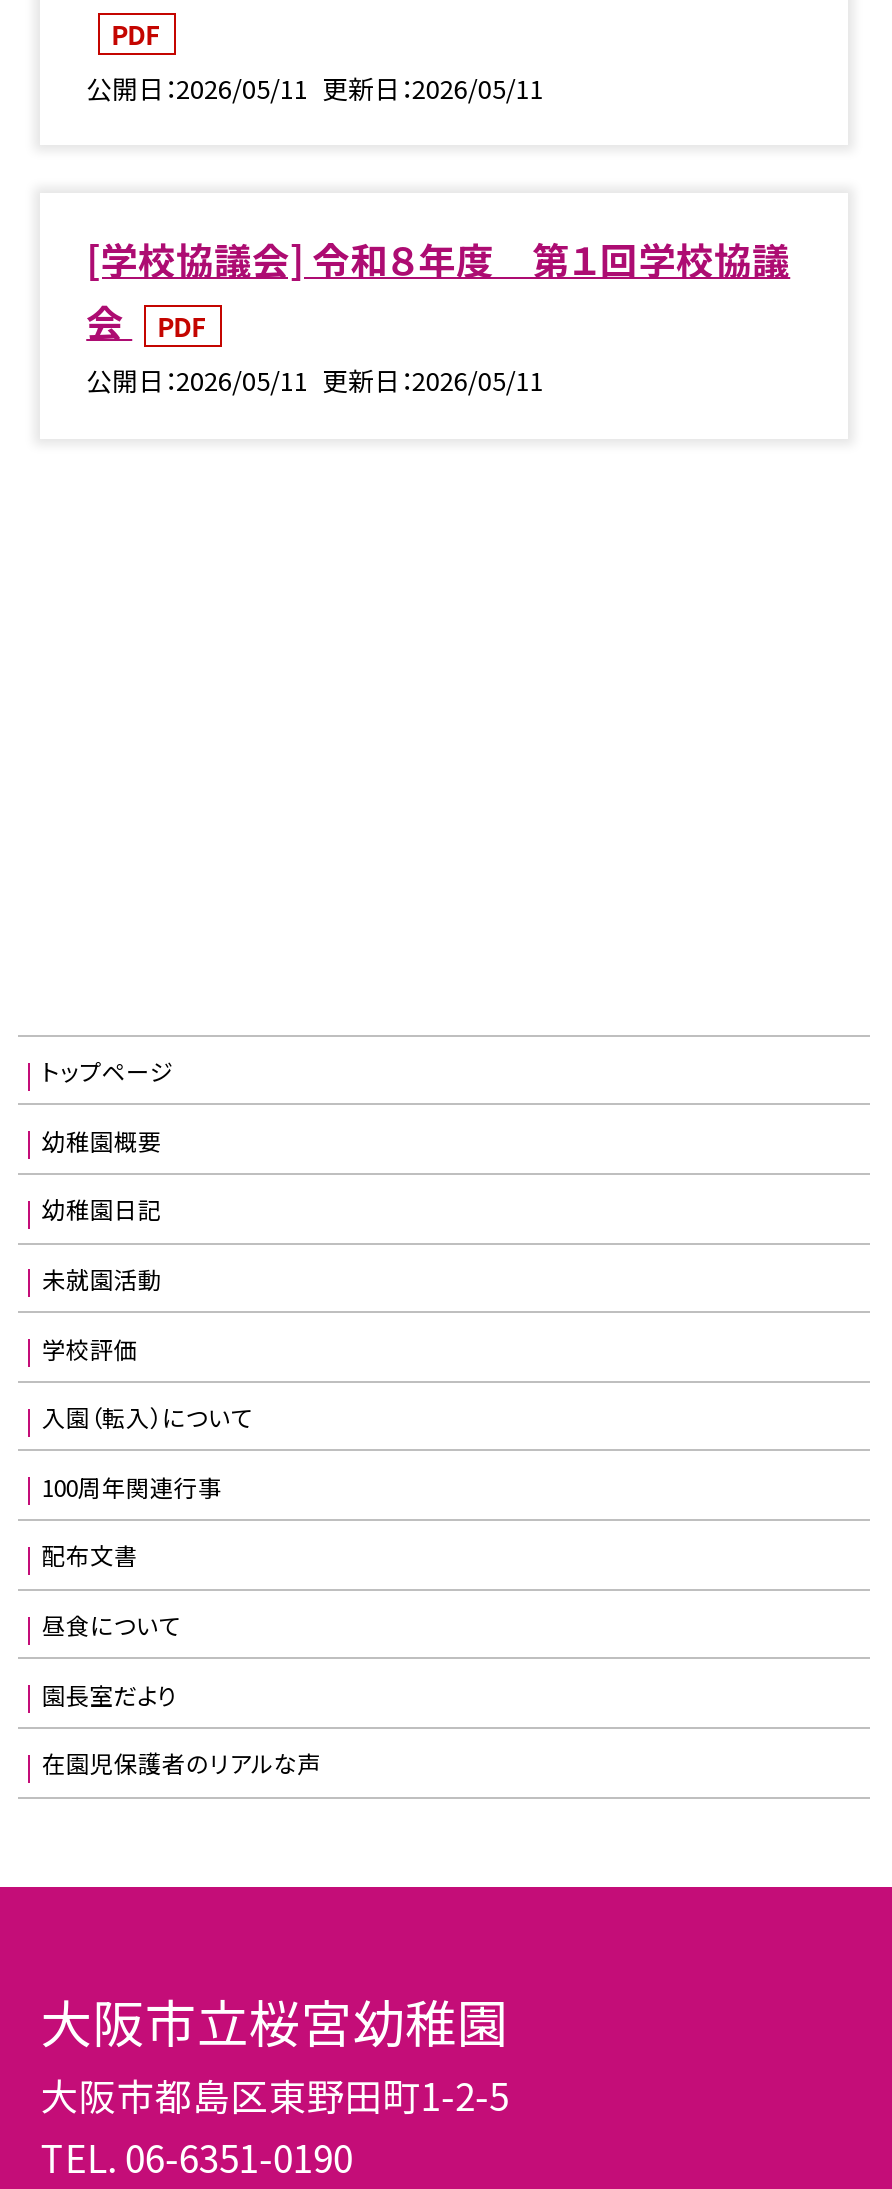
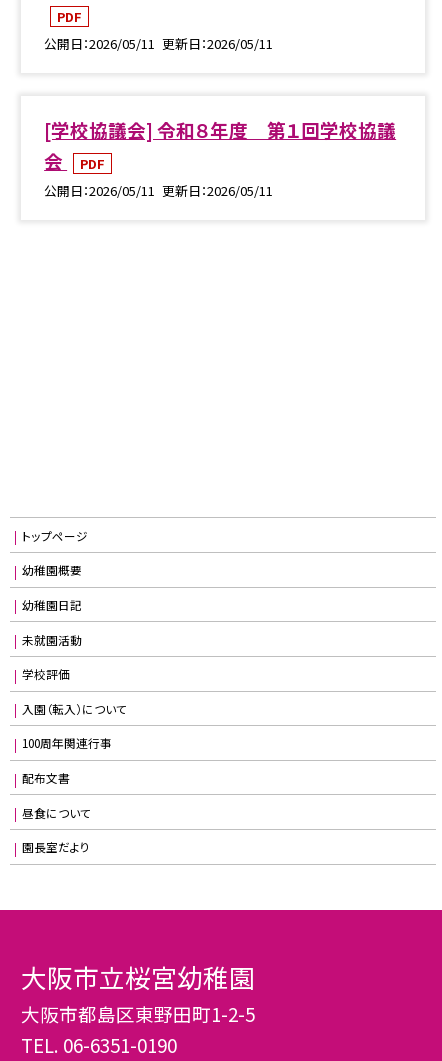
- 在園児保護者のリアルな声
